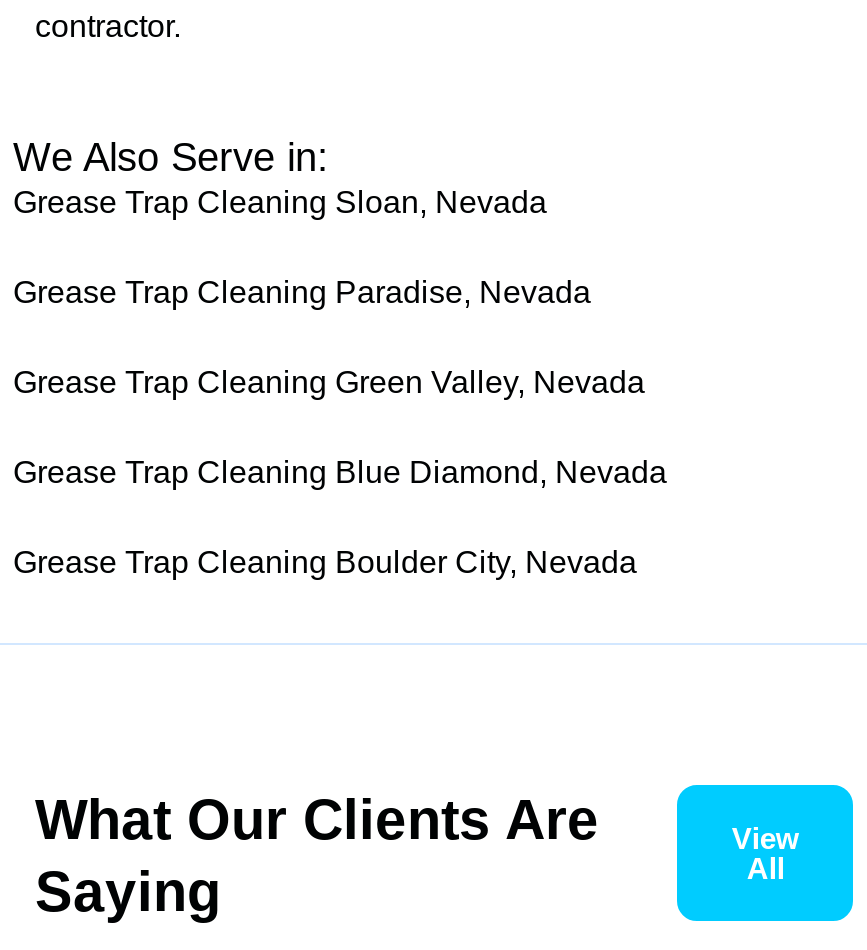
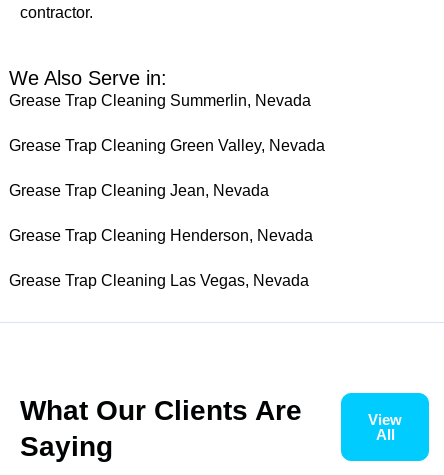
- Grease Trap Cleaning Sloan, Nevada
- Grease Trap Cleaning Paradise, Nevada
+ Grease Trap Cleaning Summerlin, Nevada

moved up: Grease Trap Cleaning Green Valley, Nevada

- Grease Trap Cleaning Blue Diamond, Nevada
- Grease Trap Cleaning Boulder City, Nevada
+ Grease Trap Cleaning Jean, Nevada
+ Grease Trap Cleaning Henderson, Nevada
+ Grease Trap Cleaning Las Vegas, Nevada
